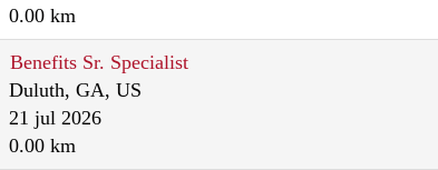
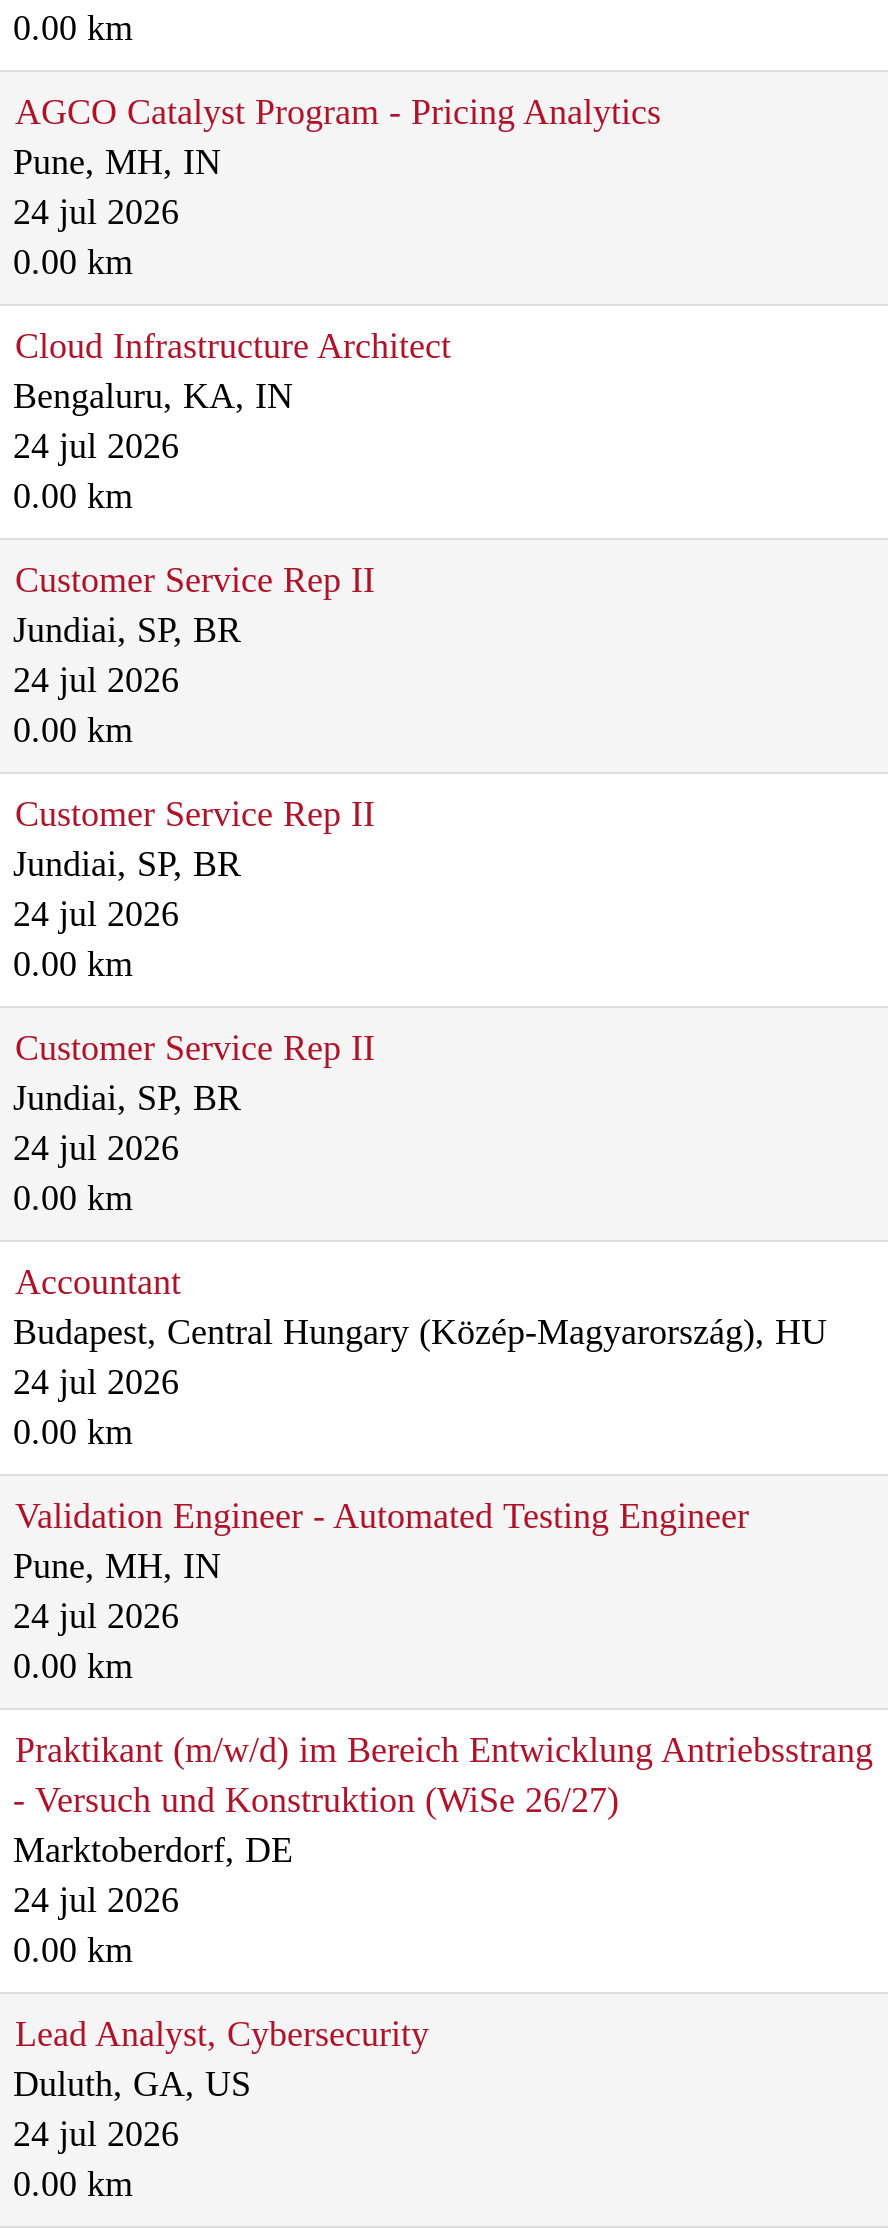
- Benefits Sr. Specialist
+ AGCO Catalyst Program - Pricing Analytics
+ Pune, MH, IN
+ 24 jul 2026
+ 0.00 km
+ Cloud Infrastructure Architect
+ Bengaluru, KA, IN
+ 24 jul 2026
+ 0.00 km
+ Customer Service Rep II
+ Jundiai, SP, BR
+ 24 jul 2026
+ 0.00 km
+ Customer Service Rep II
+ Jundiai, SP, BR
+ 24 jul 2026
+ 0.00 km
+ Customer Service Rep II
+ Jundiai, SP, BR
+ 24 jul 2026
+ 0.00 km
+ Accountant
+ Budapest, Central Hungary (Közép-Magyarország), HU
+ 24 jul 2026
+ 0.00 km
+ Validation Engineer - Automated Testing Engineer
+ Pune, MH, IN
+ 24 jul 2026
+ 0.00 km
+ Praktikant (m/w/d) im Bereich Entwicklung Antriebsstrang
+ - Versuch und Konstruktion (WiSe 26/27)
+ Marktoberdorf, DE
+ 24 jul 2026
+ 0.00 km
+ Lead Analyst, Cybersecurity

- 21 jul 2026
+ 24 jul 2026
